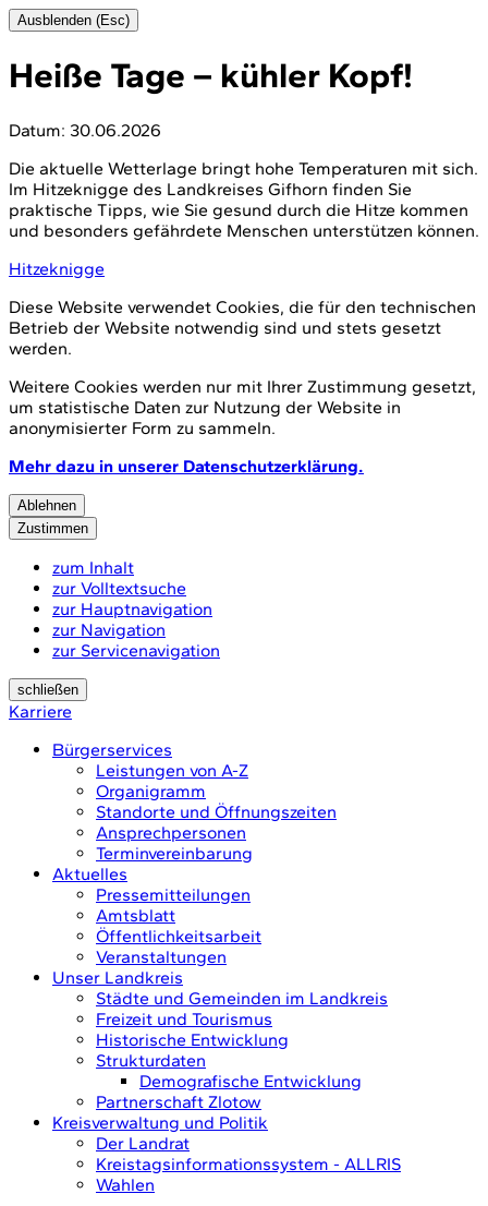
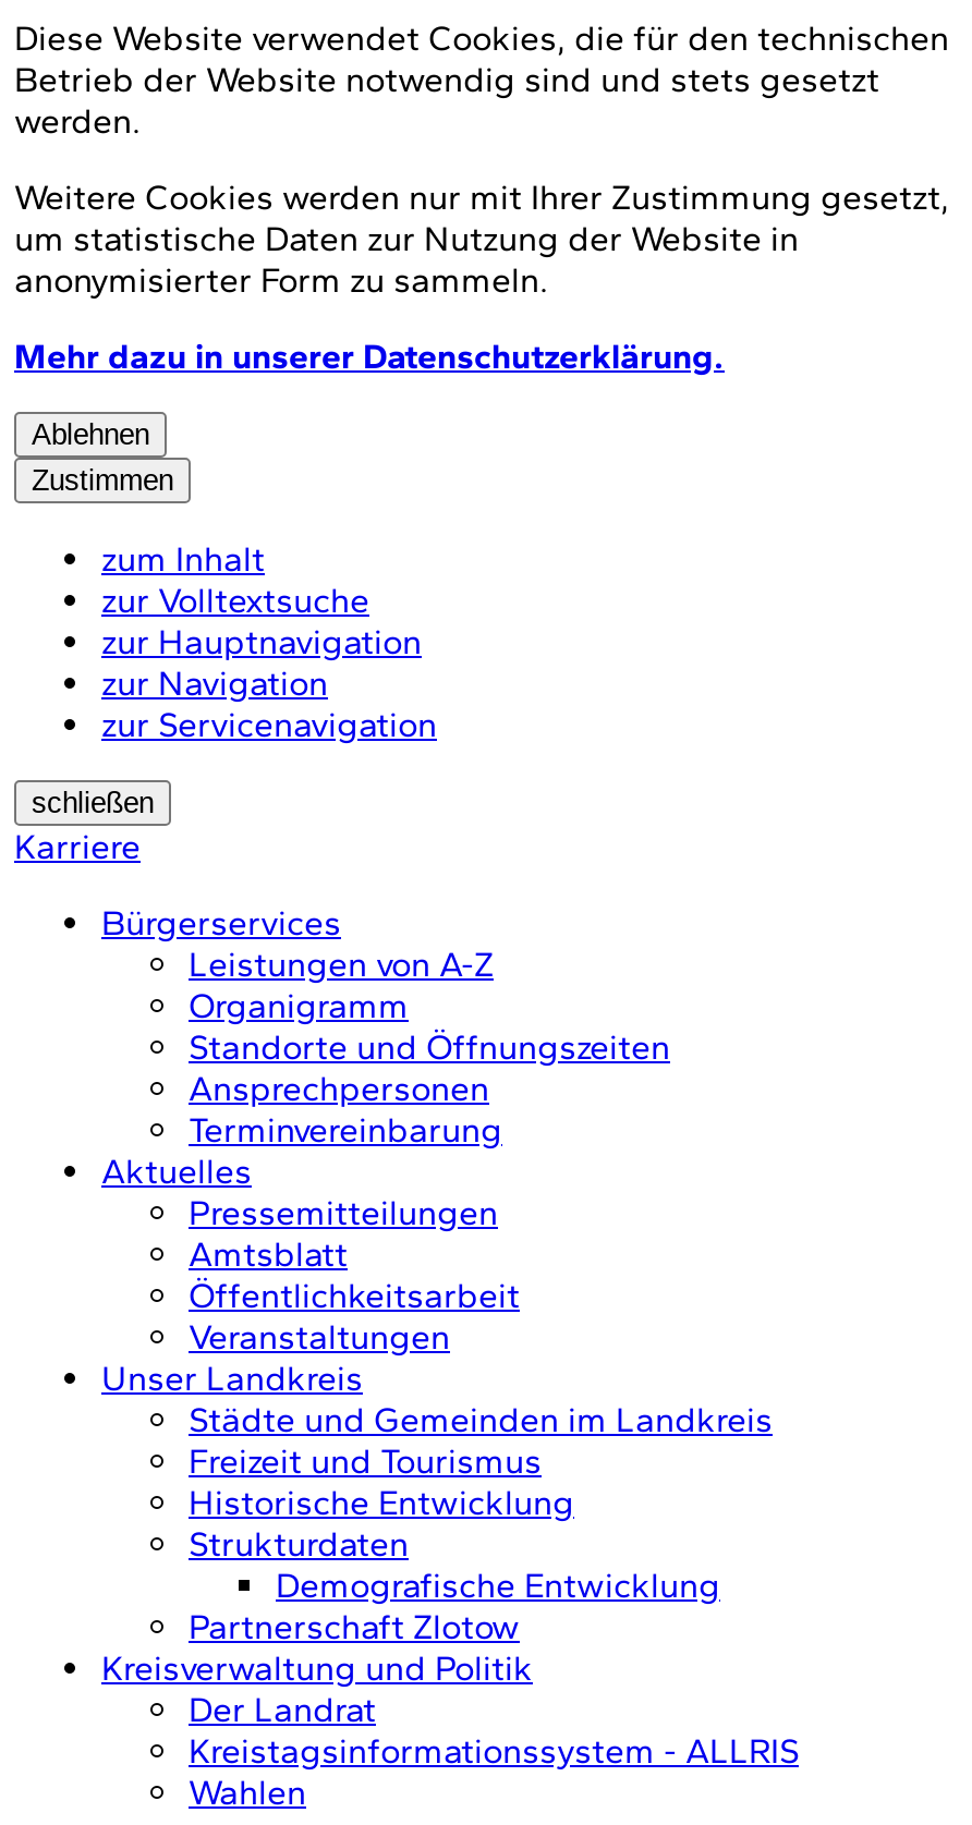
- Ausblenden (Esc)
- Heiße Tage – kühler Kopf!
- Datum: 30.06.2026
- Die aktuelle Wetterlage bringt hohe Temperaturen mit sich.
- Im Hitzeknigge des Landkreises Gifhorn finden Sie
- praktische Tipps, wie Sie gesund durch die Hitze kommen
- und besonders gefährdete Menschen unterstützen können.
- Hitzeknigge
